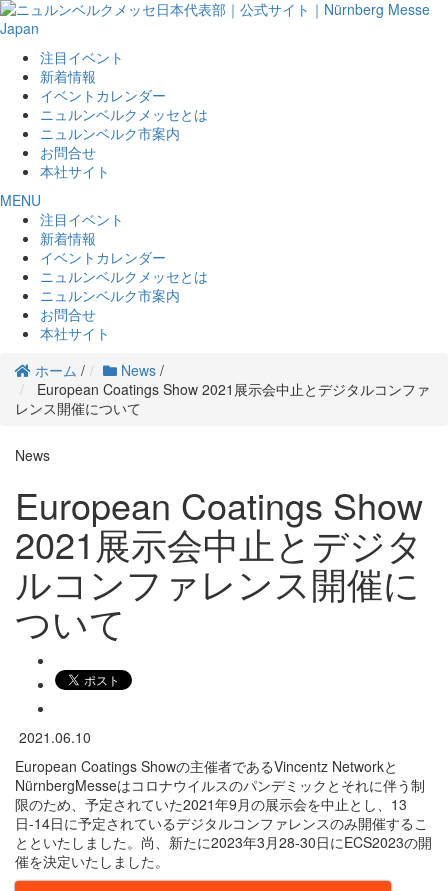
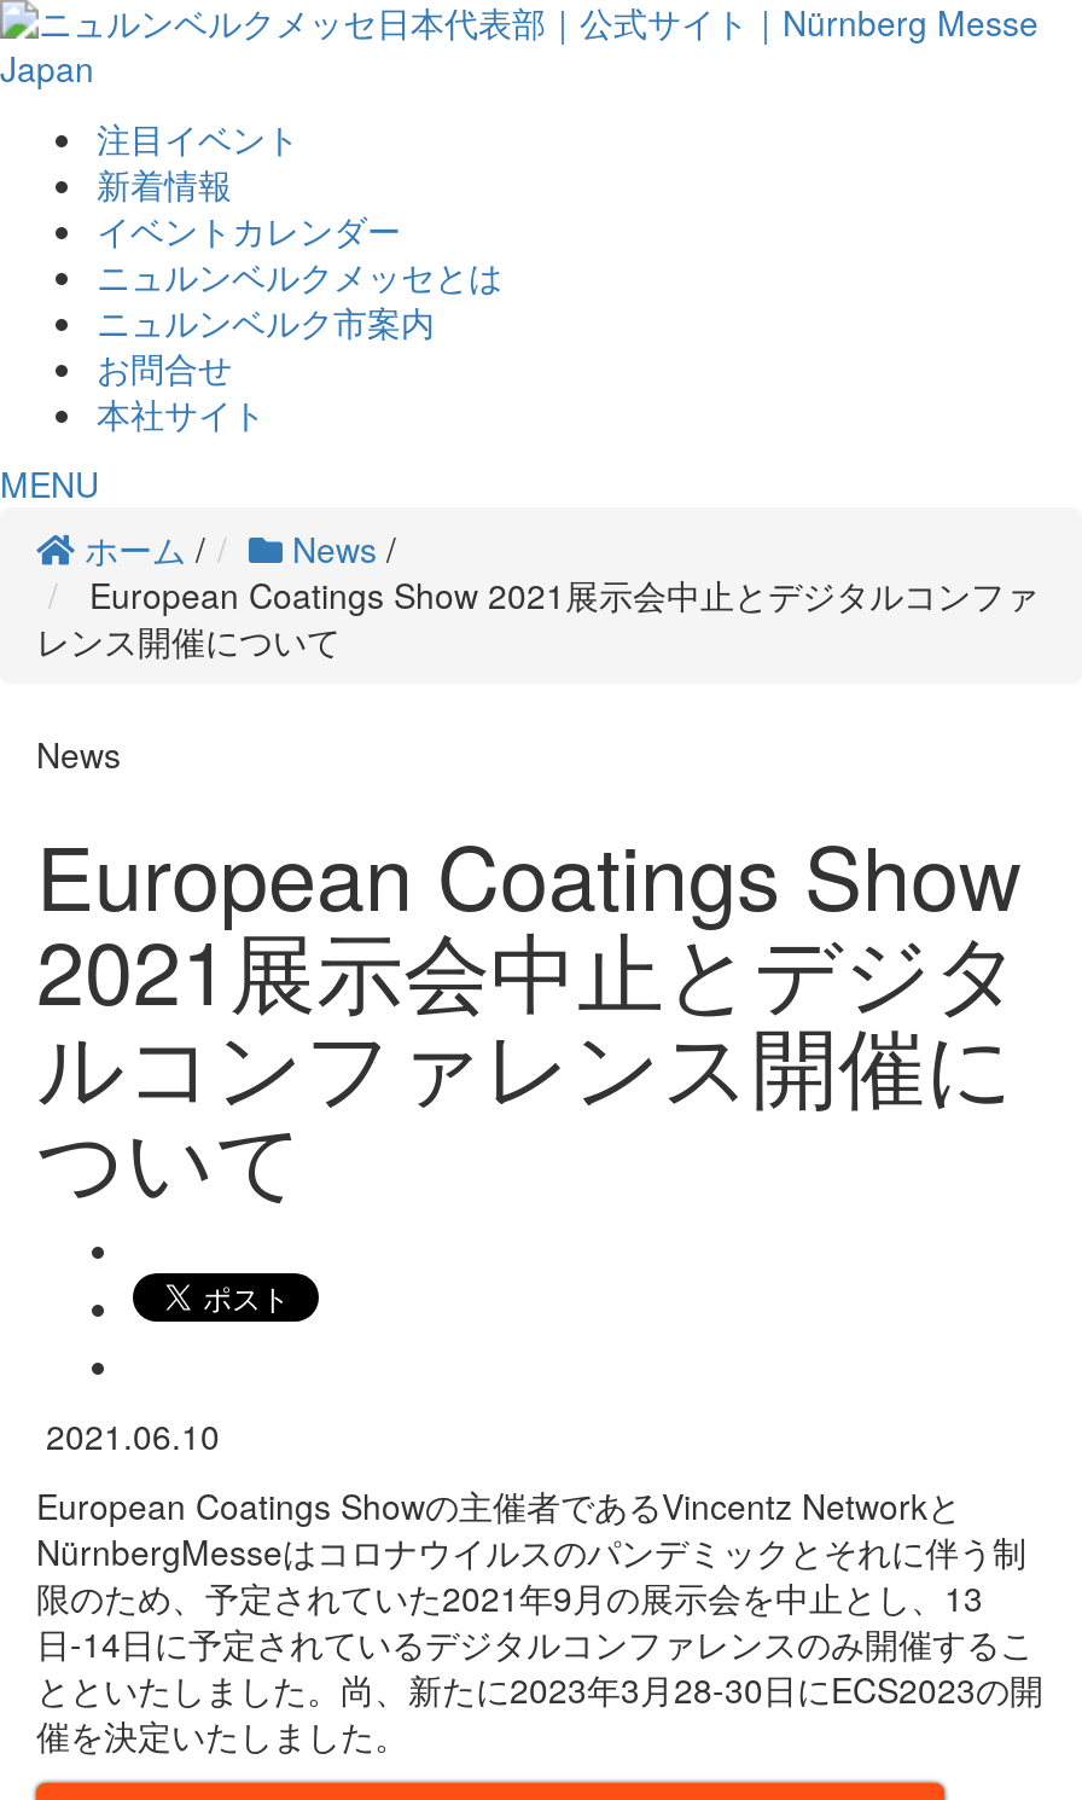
- 注目イベント
- 新着情報
- イベントカレンダー
- ニュルンベルクメッセとは
- ニュルンベルク市案内
- お問合せ
- 本社サイト
